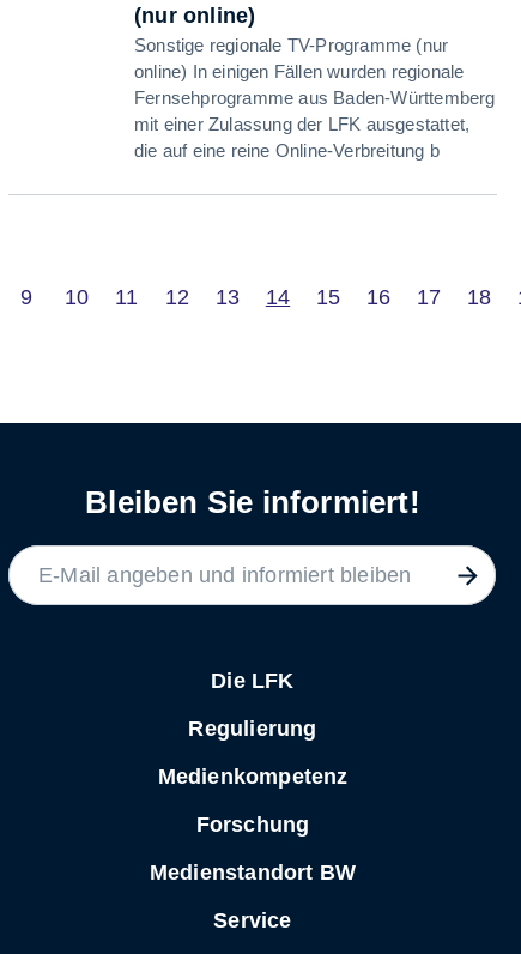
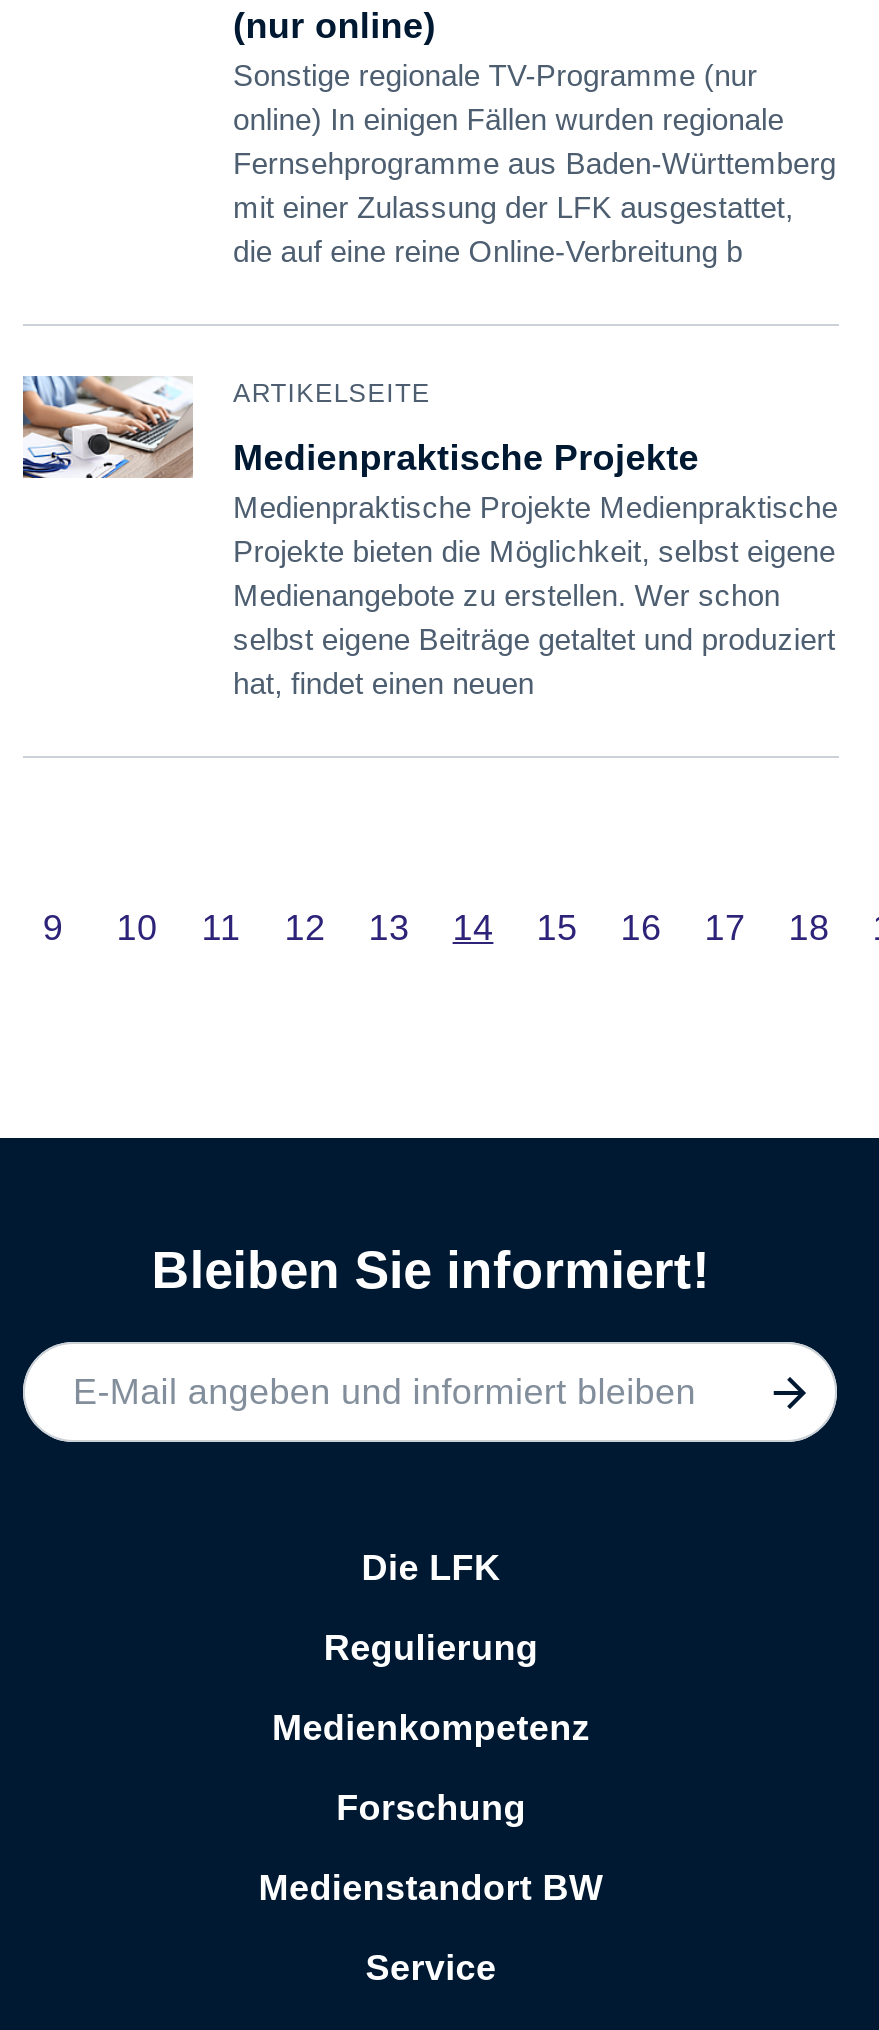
+ [image]
+ ARTIKELSEITE
+ Medienpraktische Projekte
+ Medienpraktische Projekte Medienpraktische
+ Projekte bieten die Möglichkeit, selbst eigene
+ Medienangebote zu erstellen. Wer schon
+ selbst eigene Beiträge getaltet und produziert
+ hat, findet einen neuen
